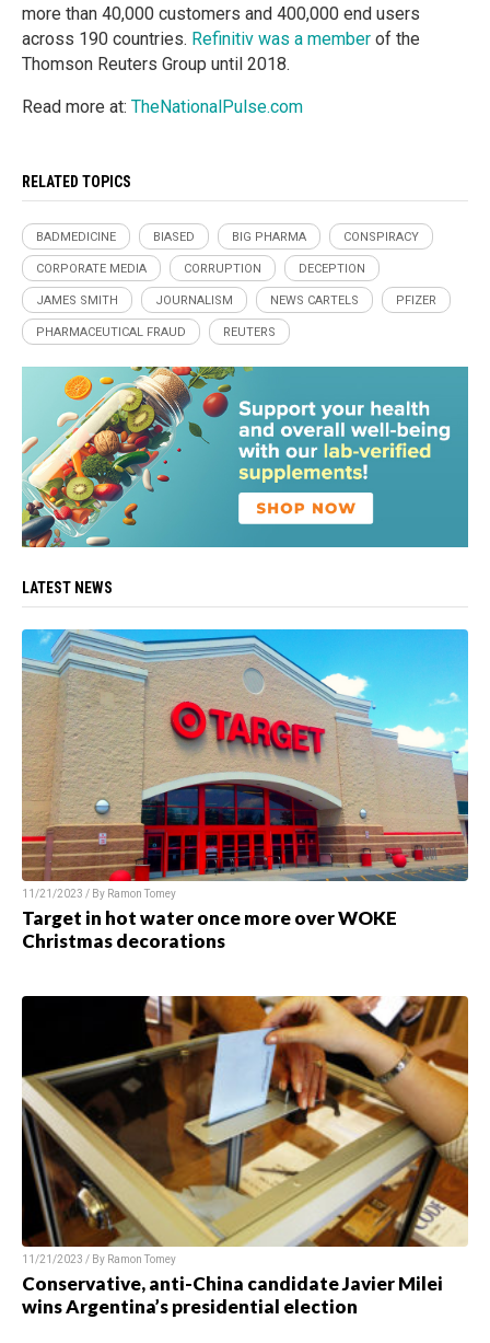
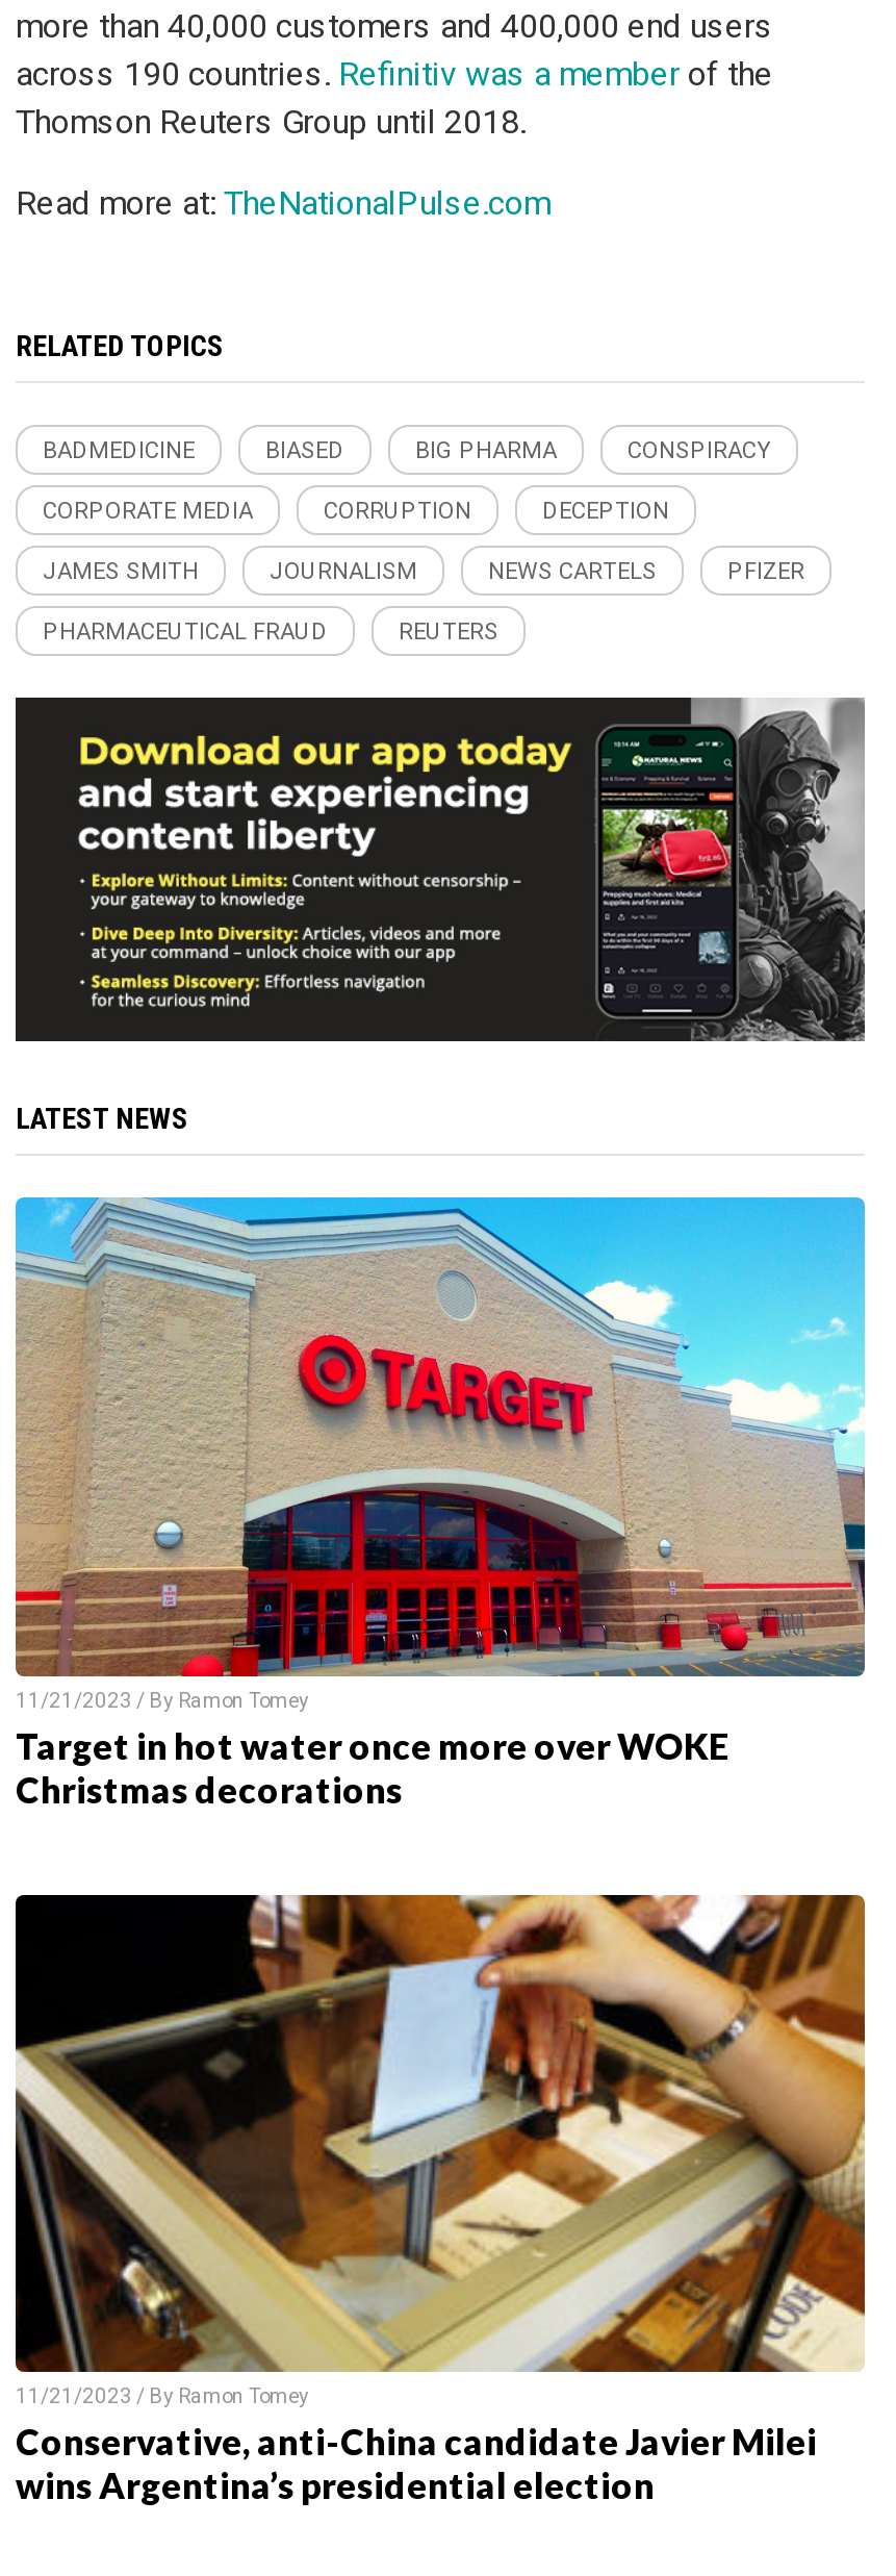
- [image]
+ [image]
